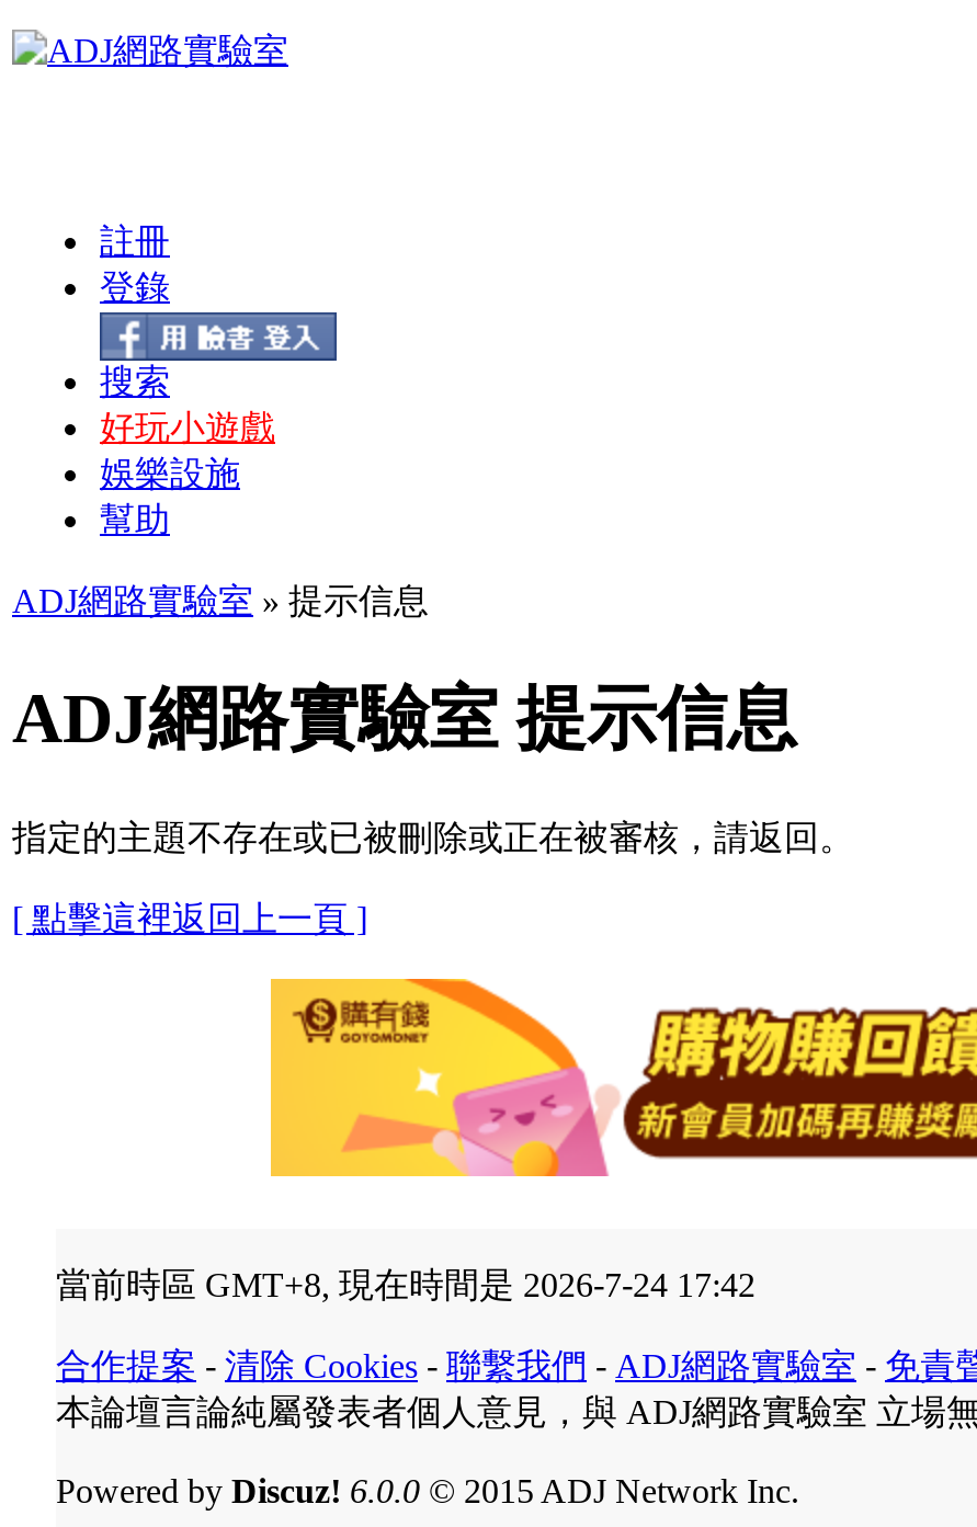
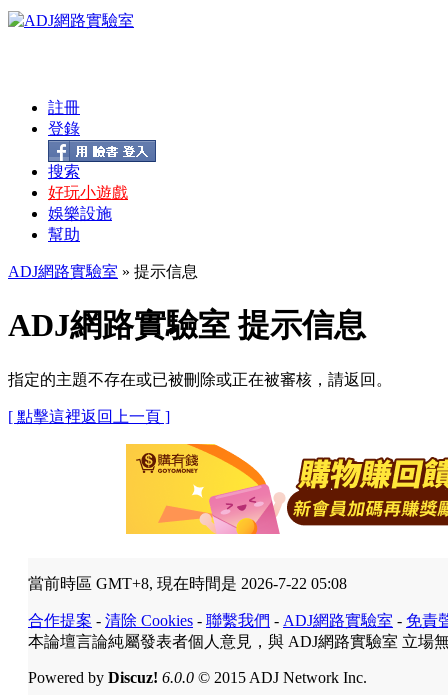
- 當前時區 GMT+8, 現在時間是 2026-7-24 17:42
+ 當前時區 GMT+8, 現在時間是 2026-7-22 05:08
